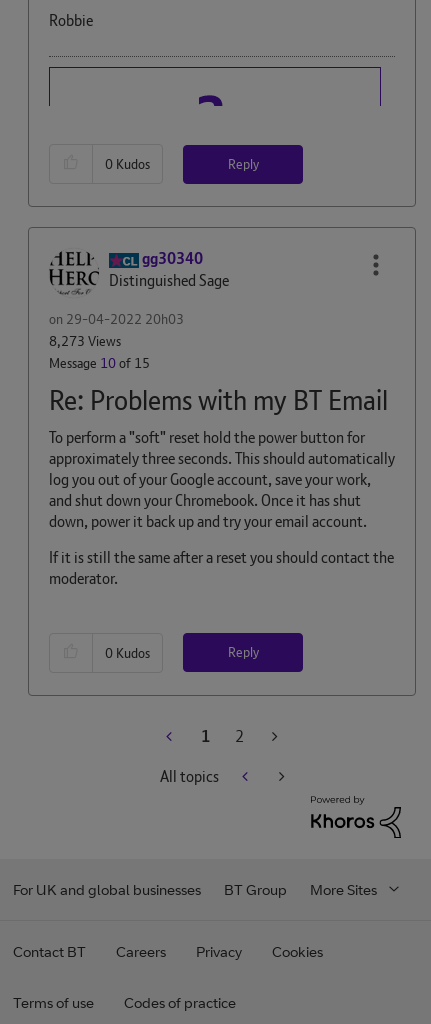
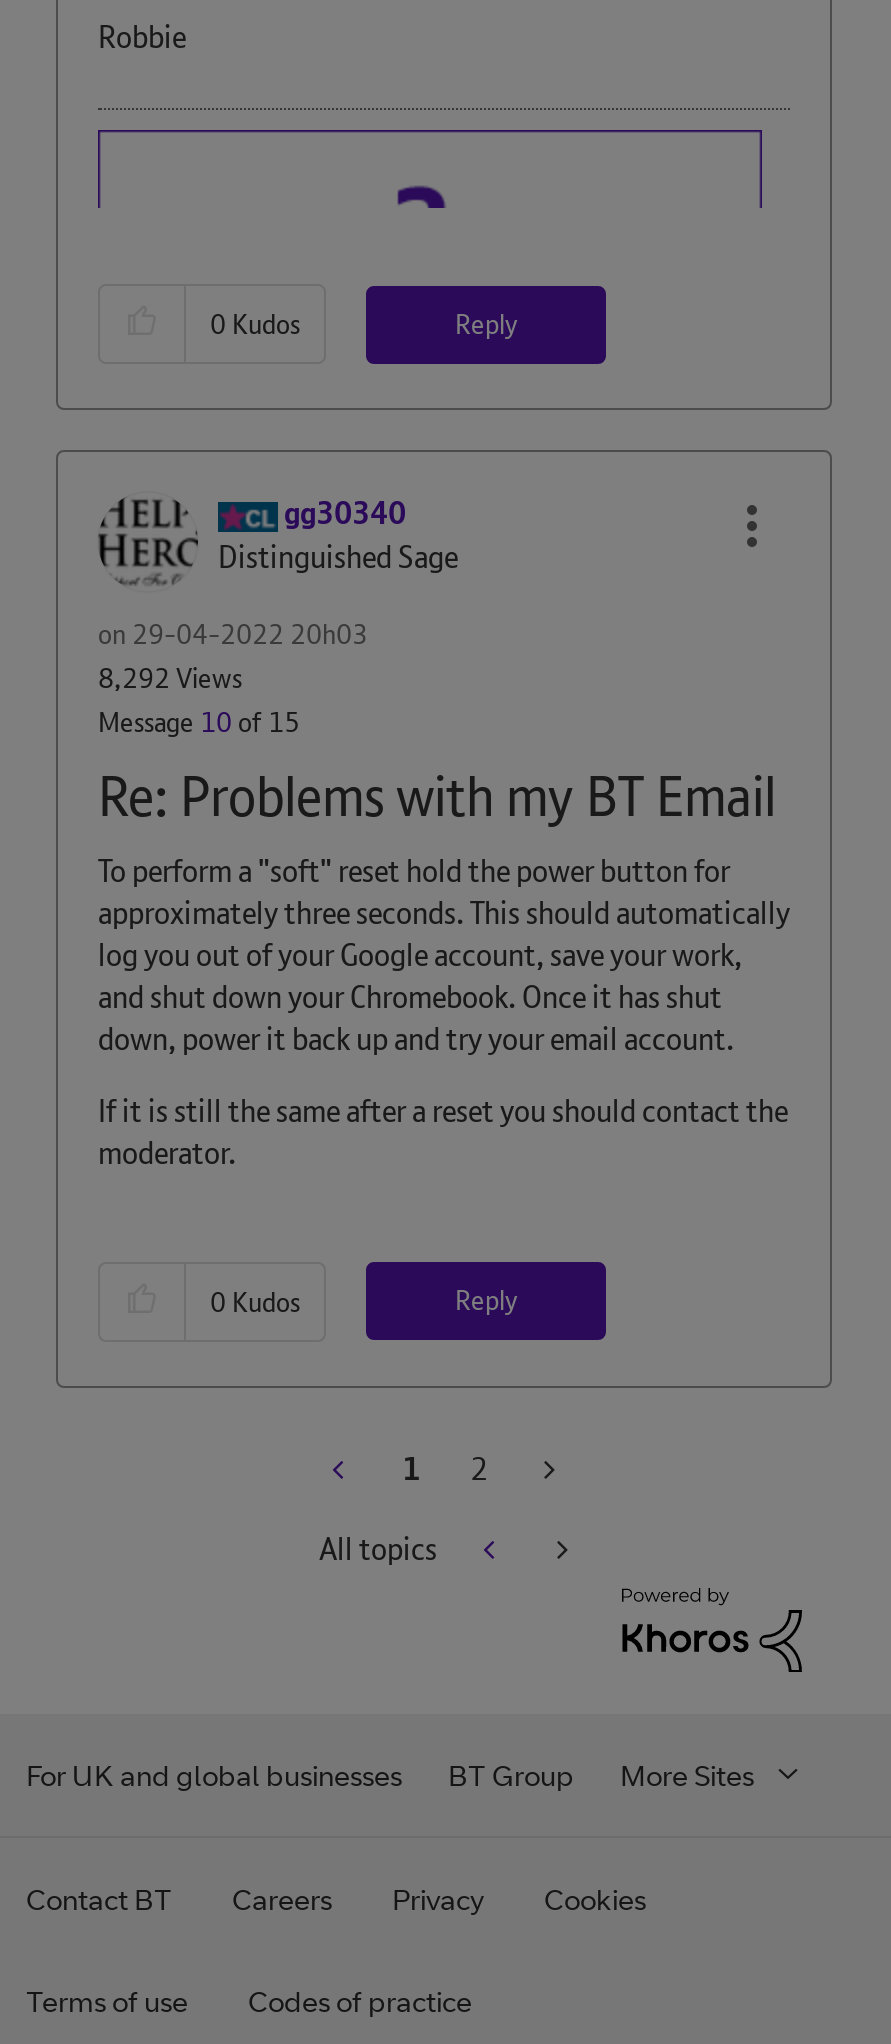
- 8,273 Views
+ 8,292 Views
